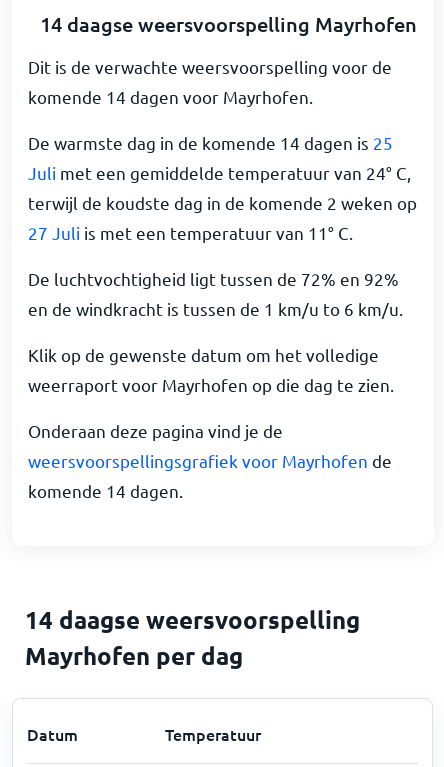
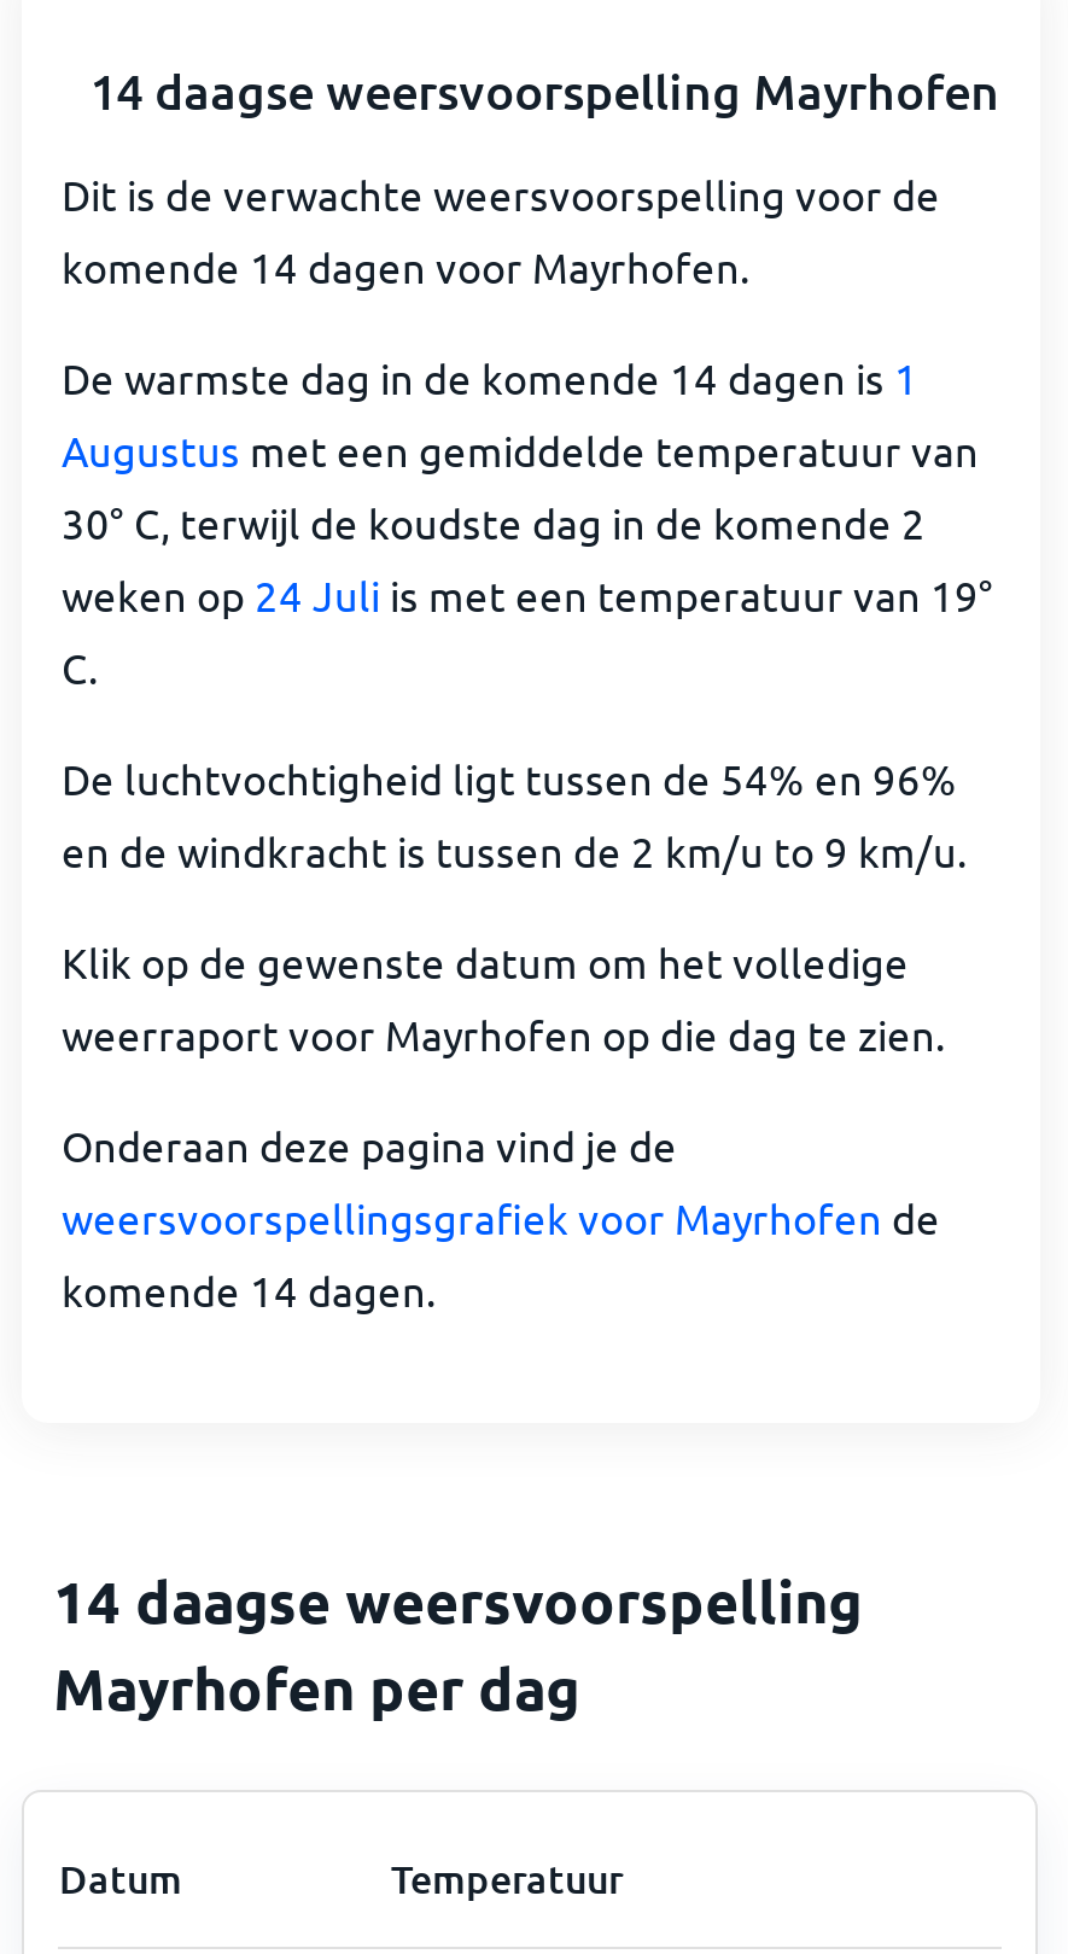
- De warmste dag in de komende 14 dagen is 25
- Juli met een gemiddelde temperatuur van 24° C,
- terwijl de koudste dag in de komende 2 weken op
- 27 Juli is met een temperatuur van 11° C.
+ De warmste dag in de komende 14 dagen is 1
+ Augustus met een gemiddelde temperatuur van
+ 30° C, terwijl de koudste dag in de komende 2
+ weken op 24 Juli is met een temperatuur van 19°
+ C.

- De luchtvochtigheid ligt tussen de 72% en 92%
- en de windkracht is tussen de 1 km/u to 6 km/u.
+ De luchtvochtigheid ligt tussen de 54% en 96%
+ en de windkracht is tussen de 2 km/u to 9 km/u.
